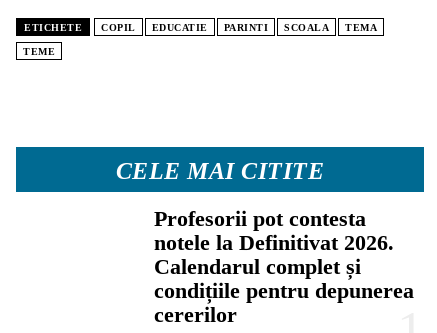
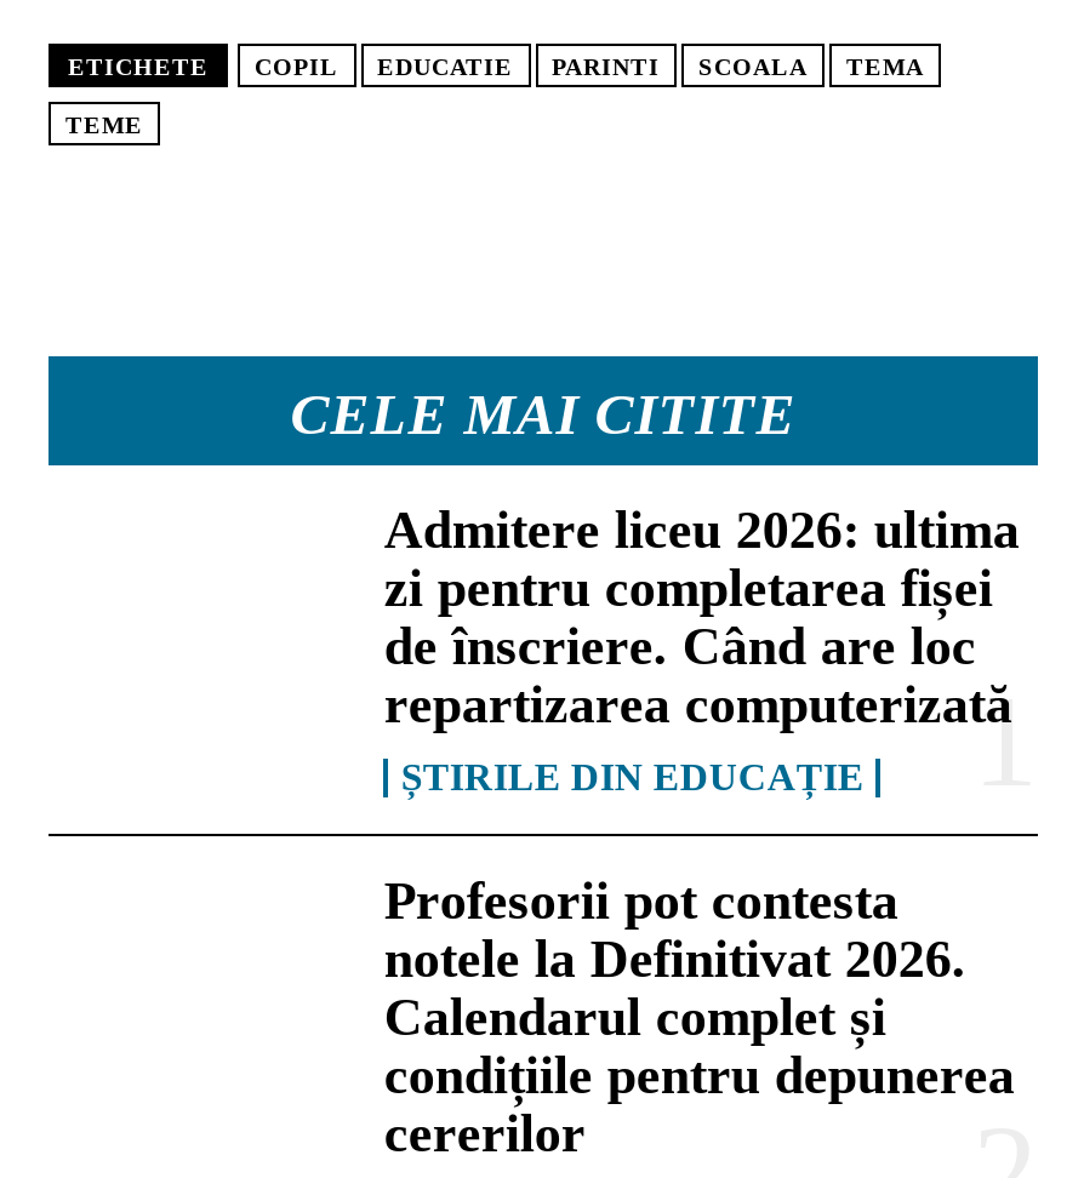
+ Admitere liceu 2026: ultima
+ zi pentru completarea fișei
+ de înscriere. Când are loc
+ repartizarea computerizată
+ ȘTIRILE DIN EDUCAȚIE
